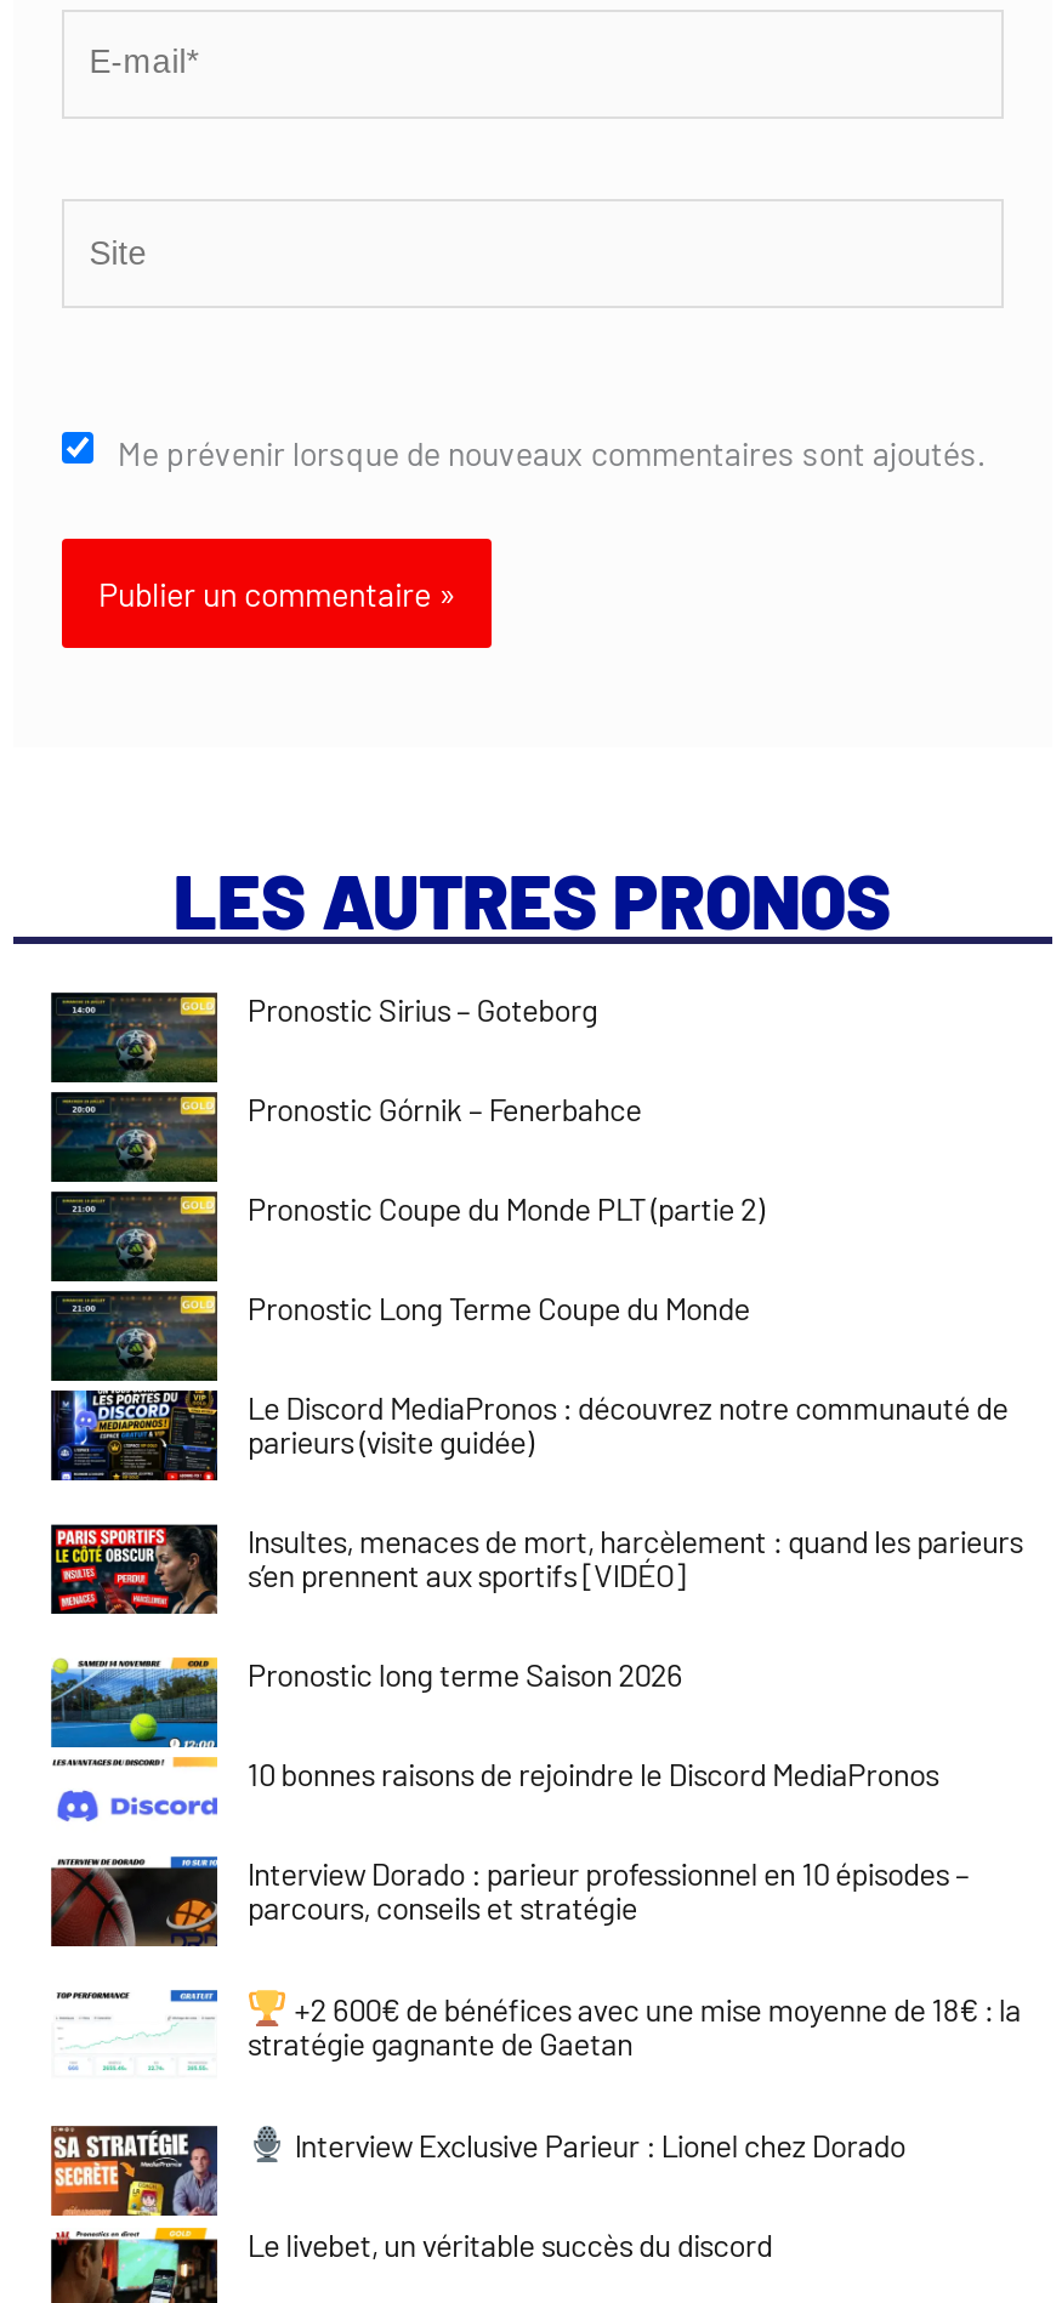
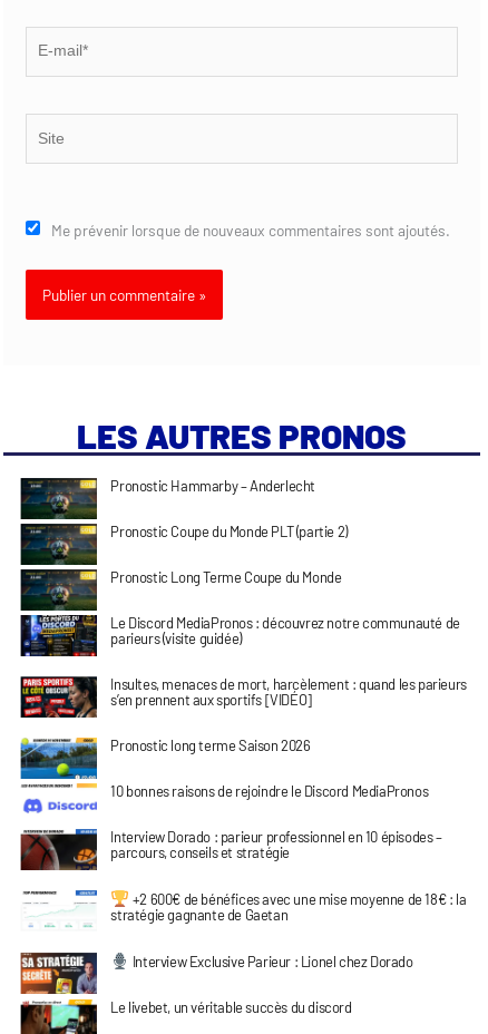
- Pronostic Sirius – Goteborg
- Pronostic Górnik – Fenerbahce
+ Pronostic Hammarby – Anderlecht
